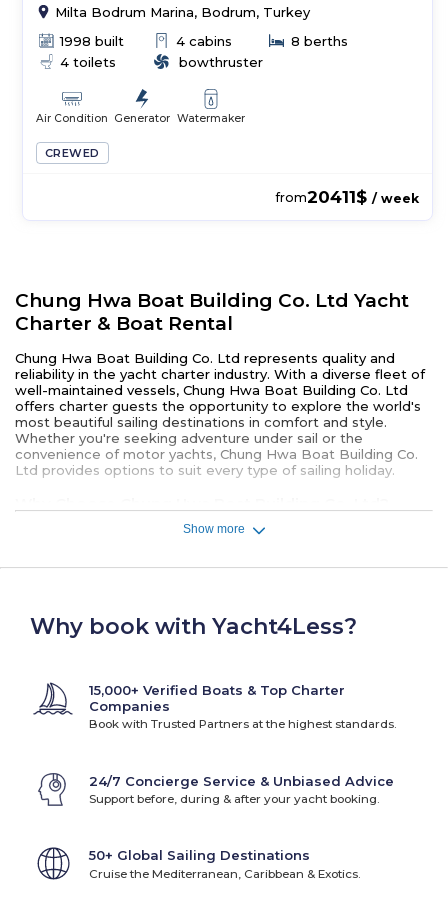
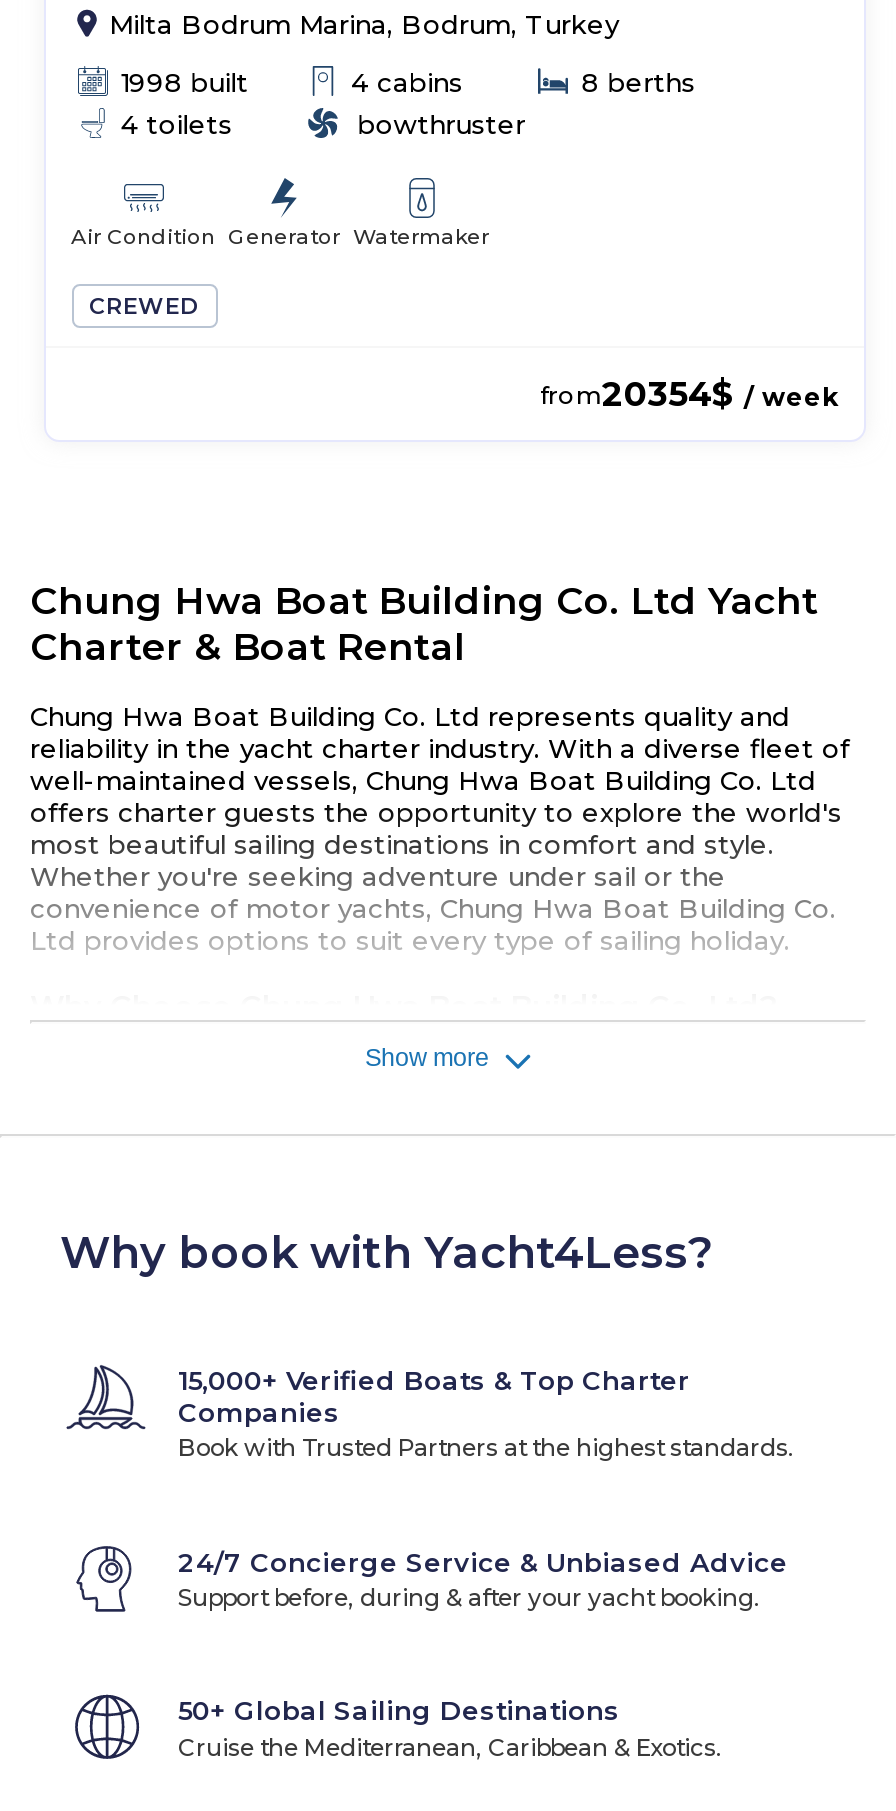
- from20411$/ week
+ from20354$/ week
